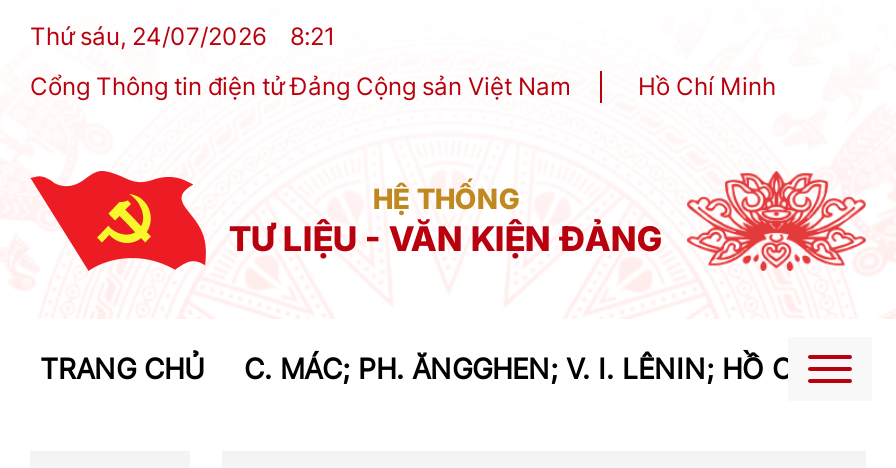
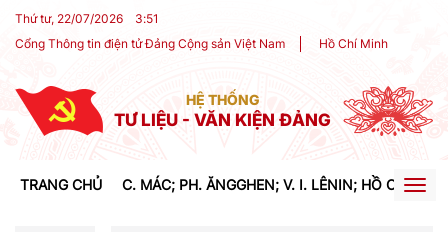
- Thứ sáu, 24/07/2026
+ Thứ tư, 22/07/2026

- 8:21
+ 3:51
